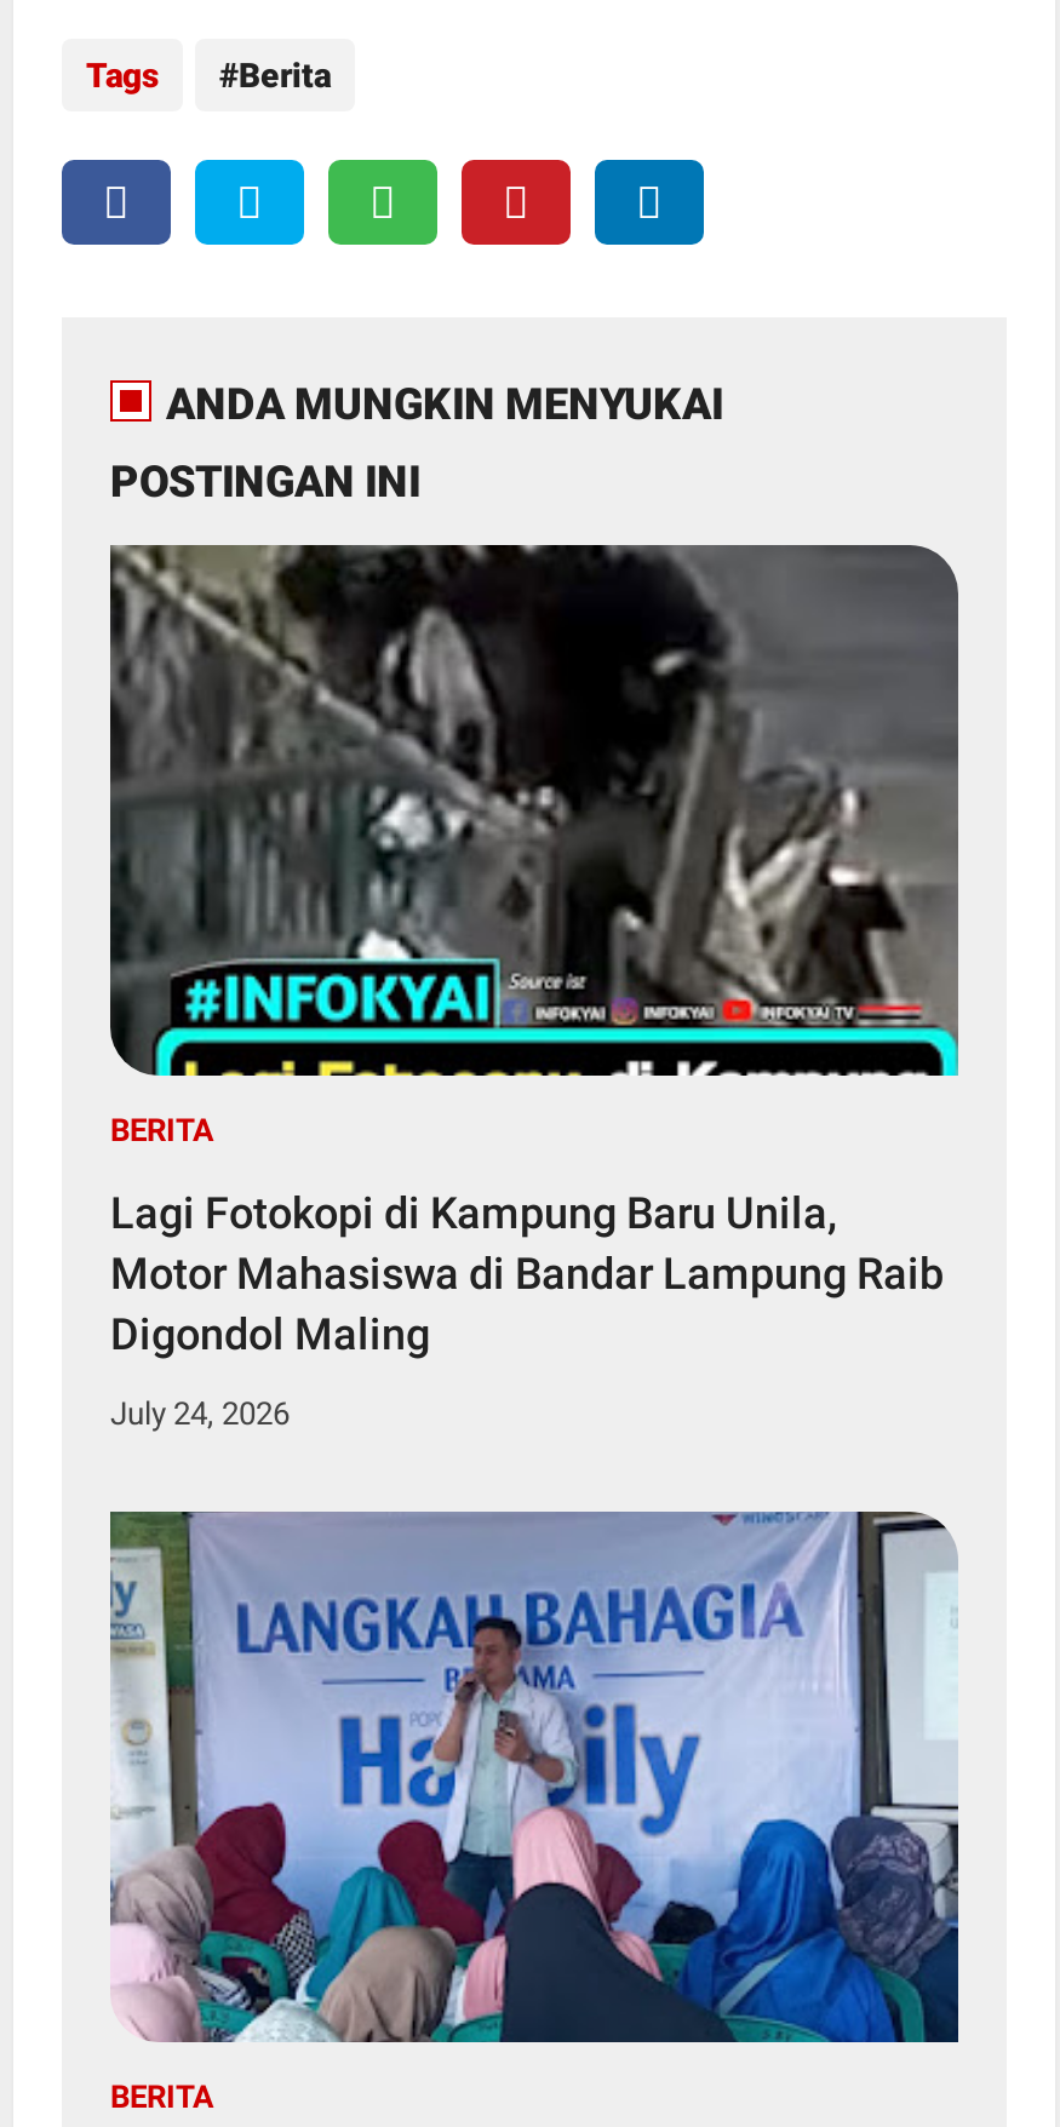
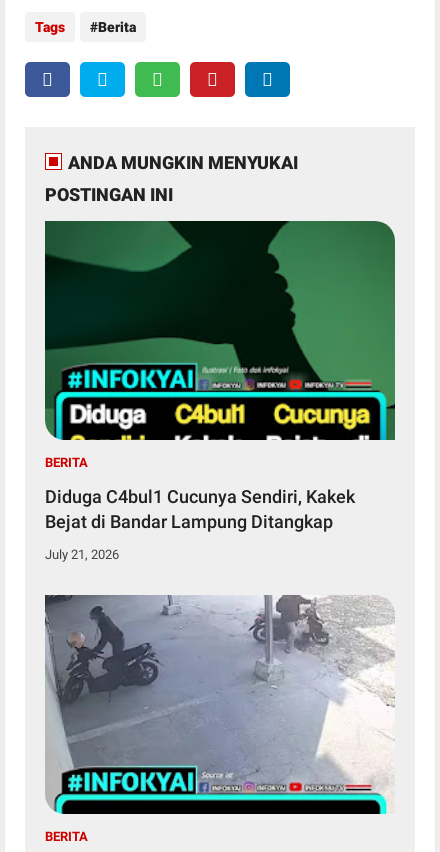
- [image]
+ [image]

- Lagi Fotokopi di Kampung Baru Unila,
- Motor Mahasiswa di Bandar Lampung Raib
- Digondol Maling
+ Diduga C4bul1 Cucunya Sendiri, Kakek
+ Bejat di Bandar Lampung Ditangkap

- July 24, 2026
+ July 21, 2026

- [image]
+ [image]
